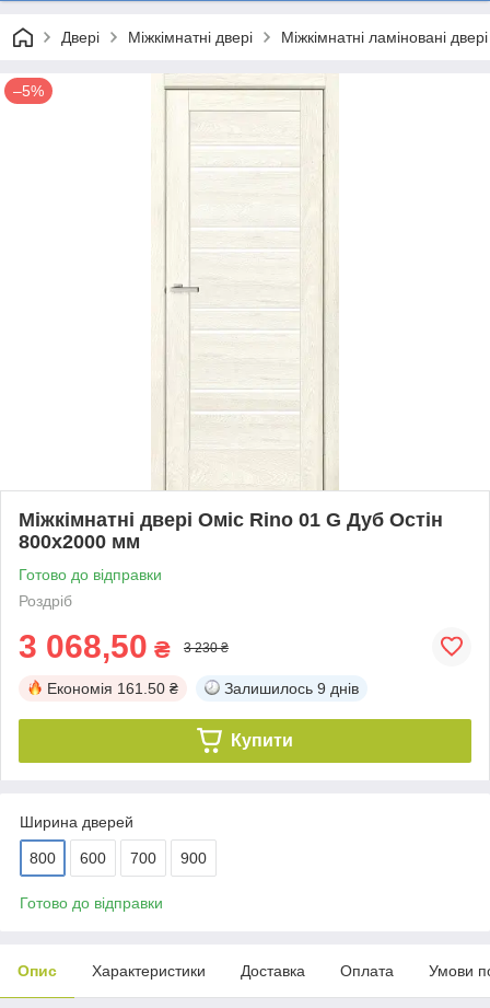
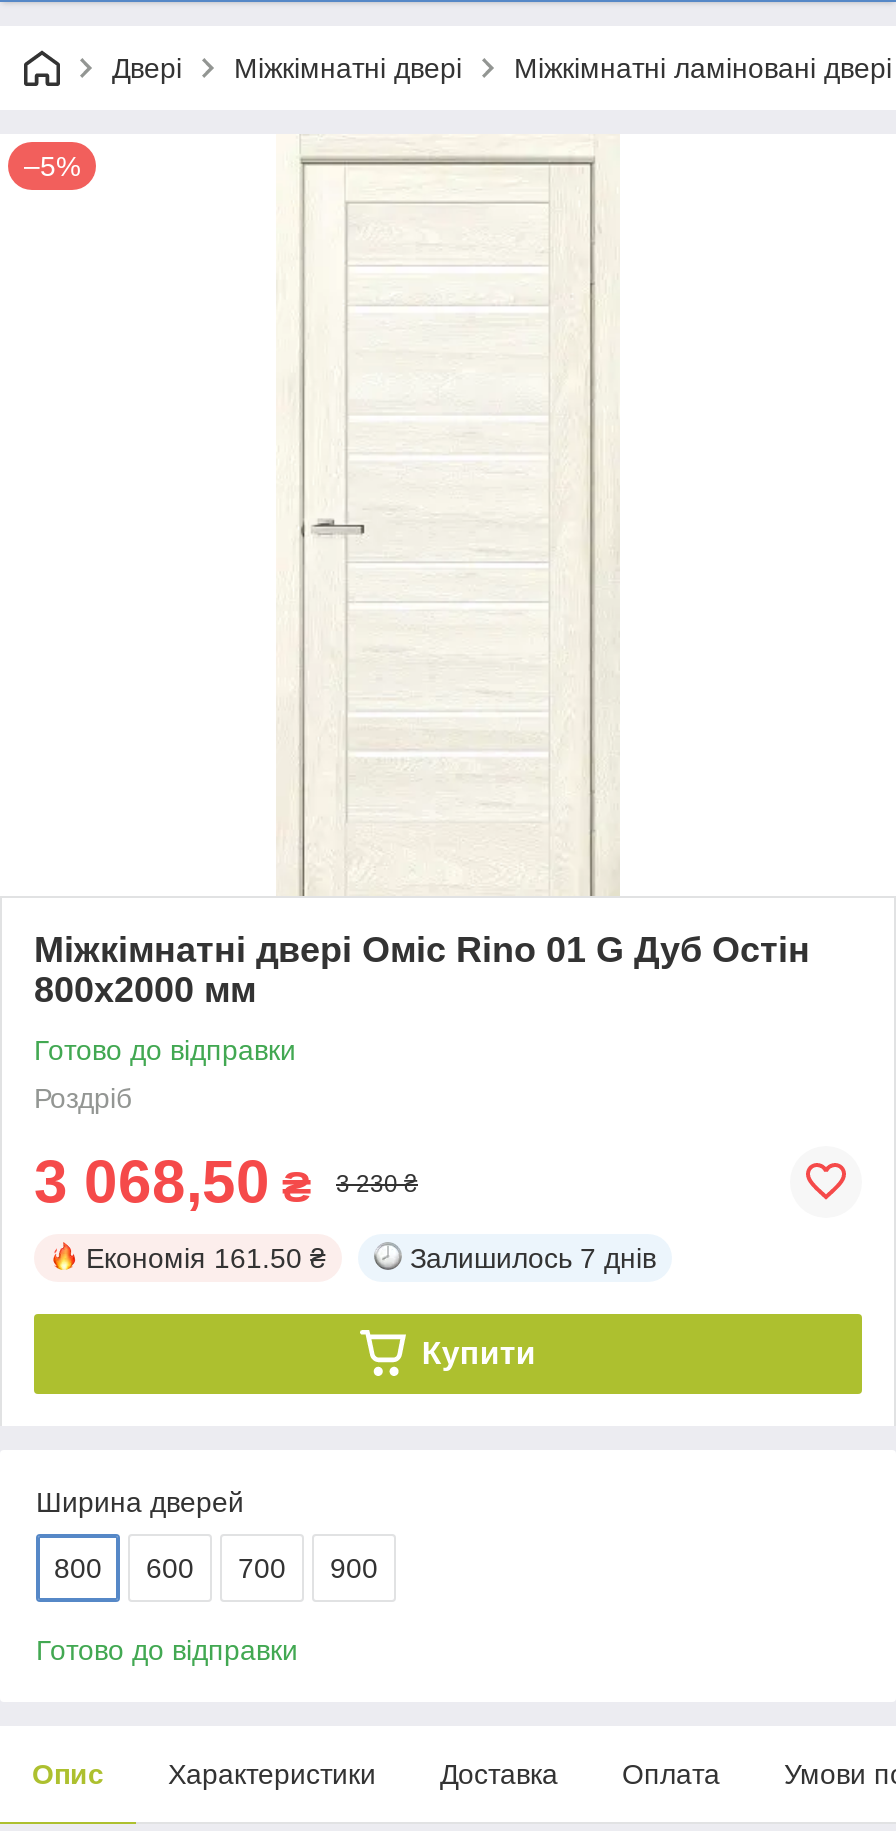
- Залишилось 9 днів
+ Залишилось 7 днів
